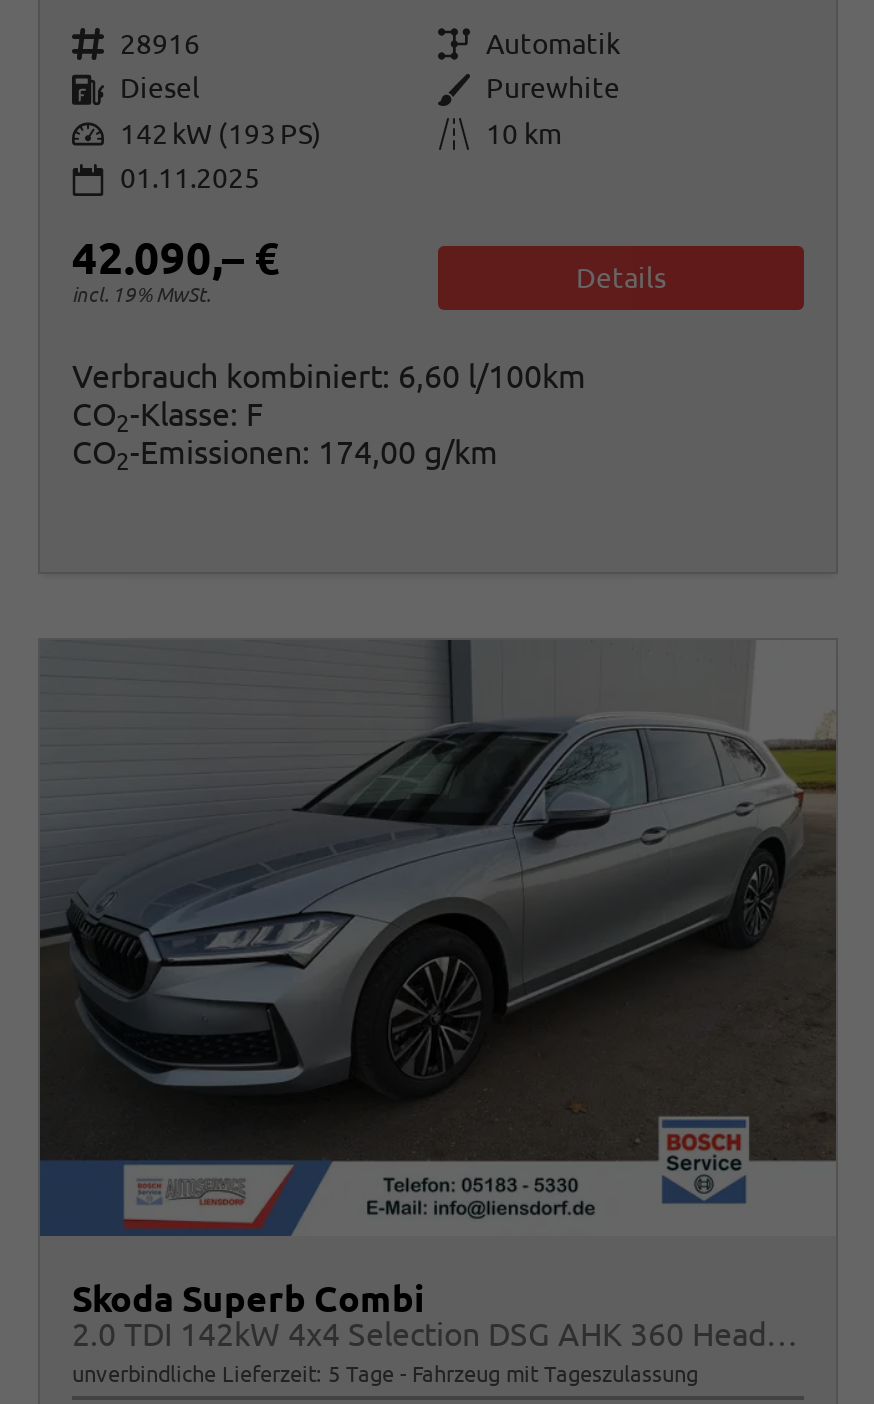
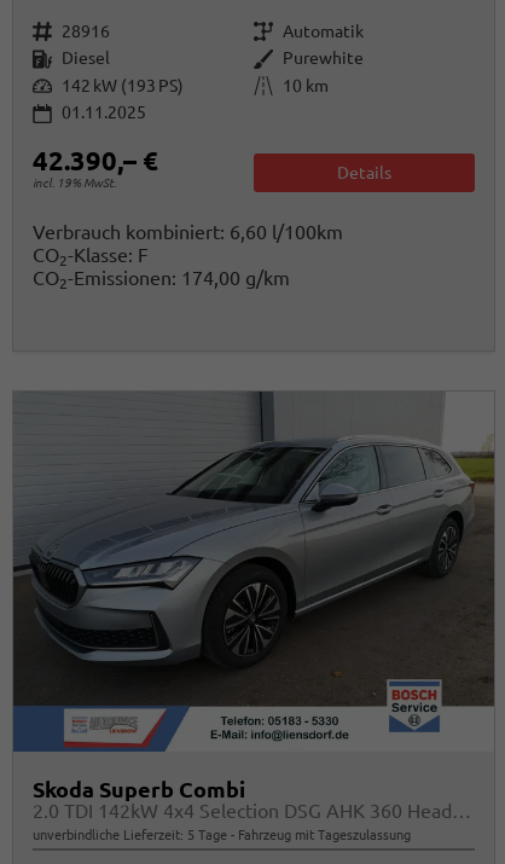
- 42.090,– €
+ 42.390,– €
